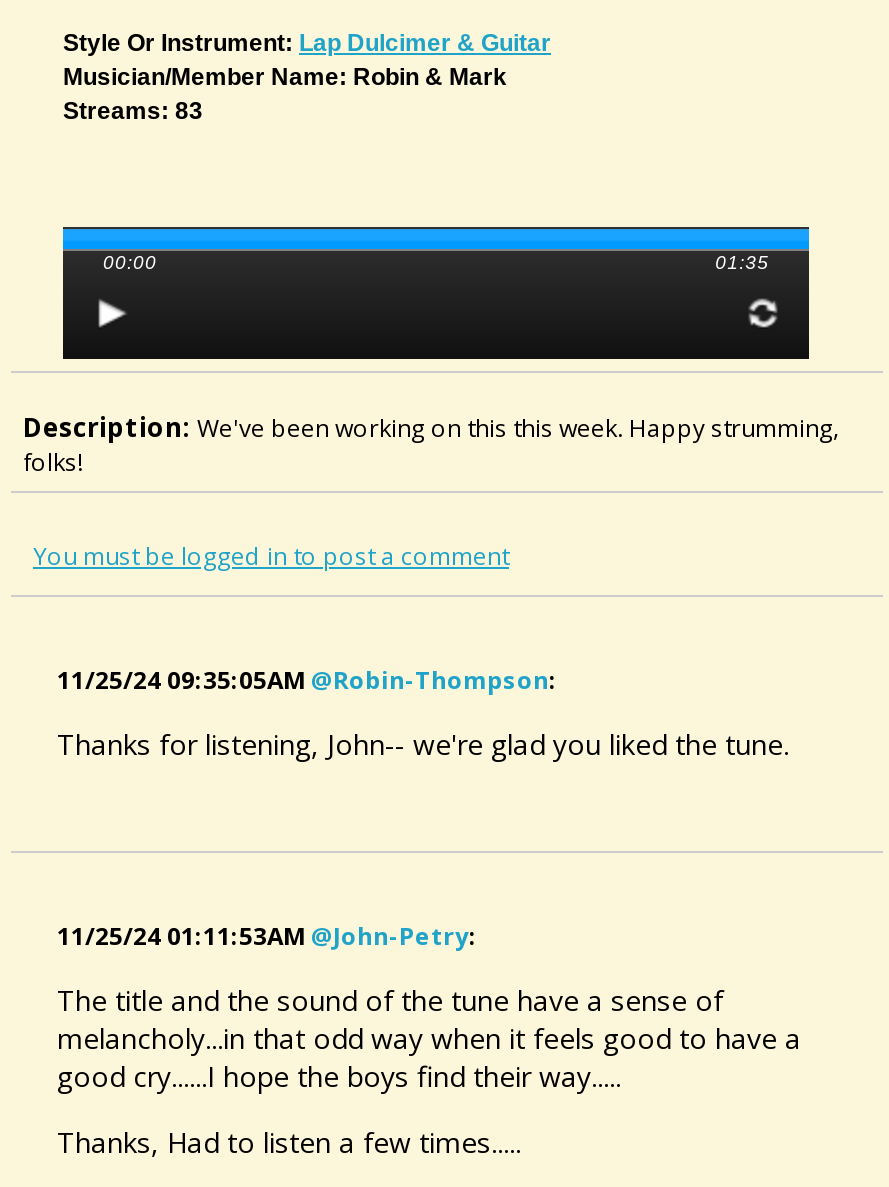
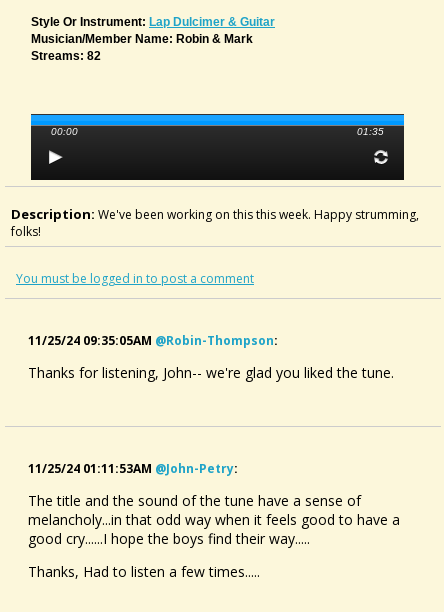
- Streams: 83
+ Streams: 82
